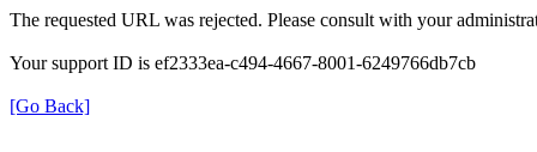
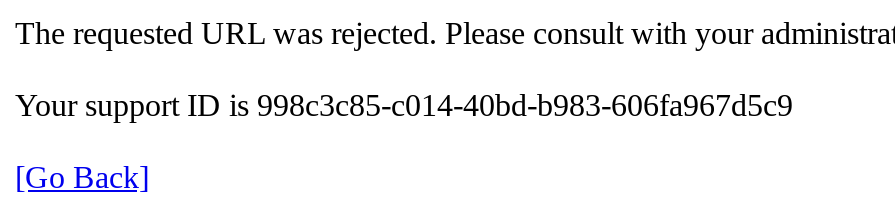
- Your support ID is ef2333ea-c494-4667-8001-6249766db7cb
+ Your support ID is 998c3c85-c014-40bd-b983-606fa967d5c9
